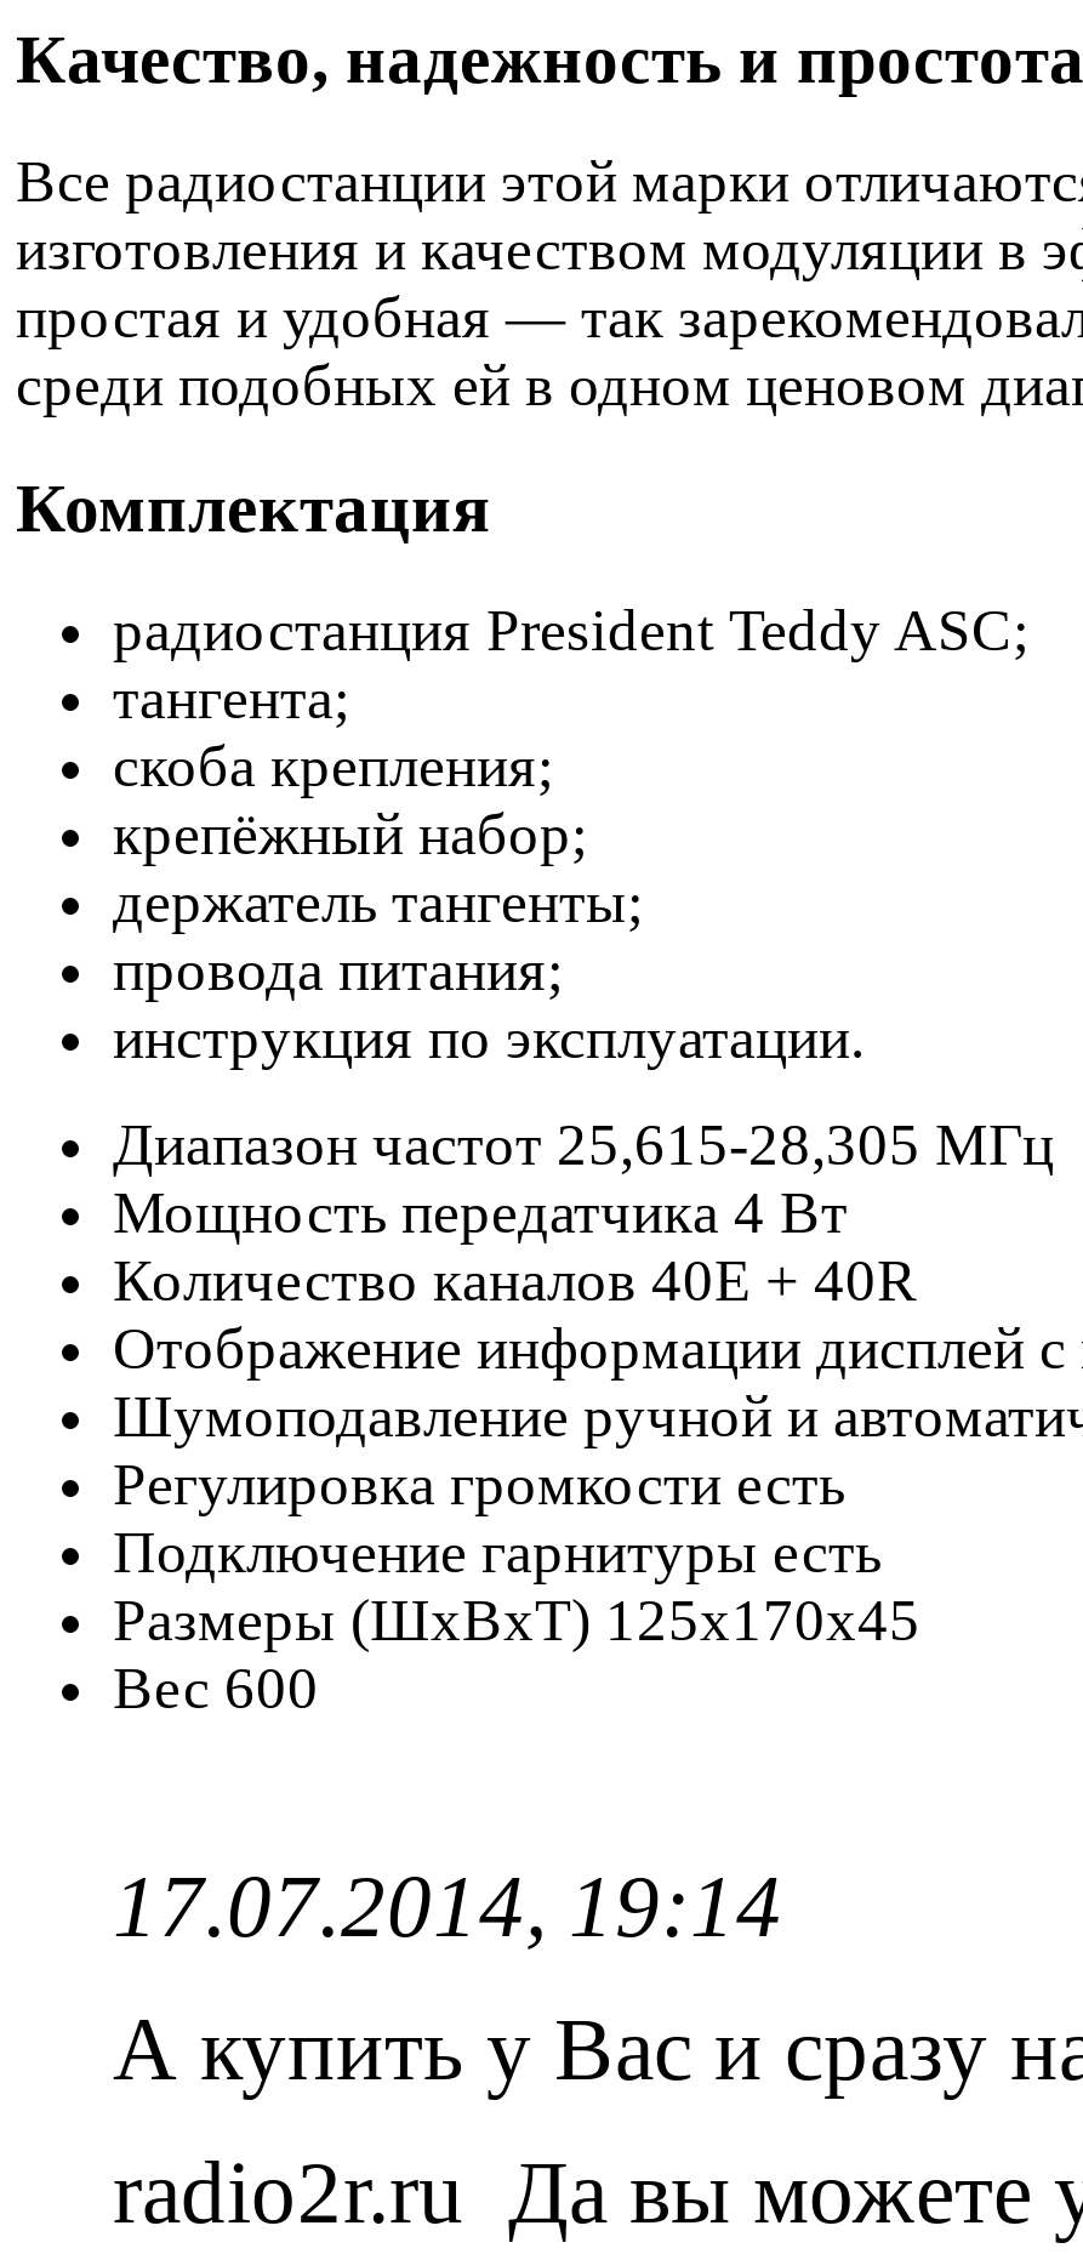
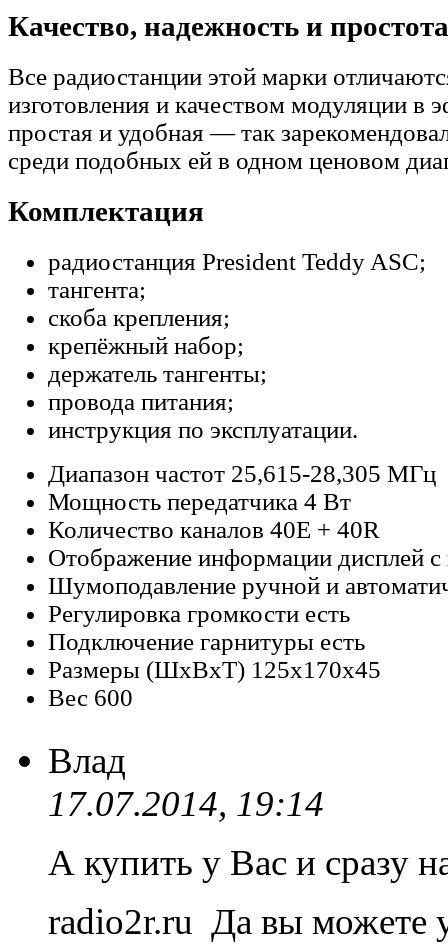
+ Влад
